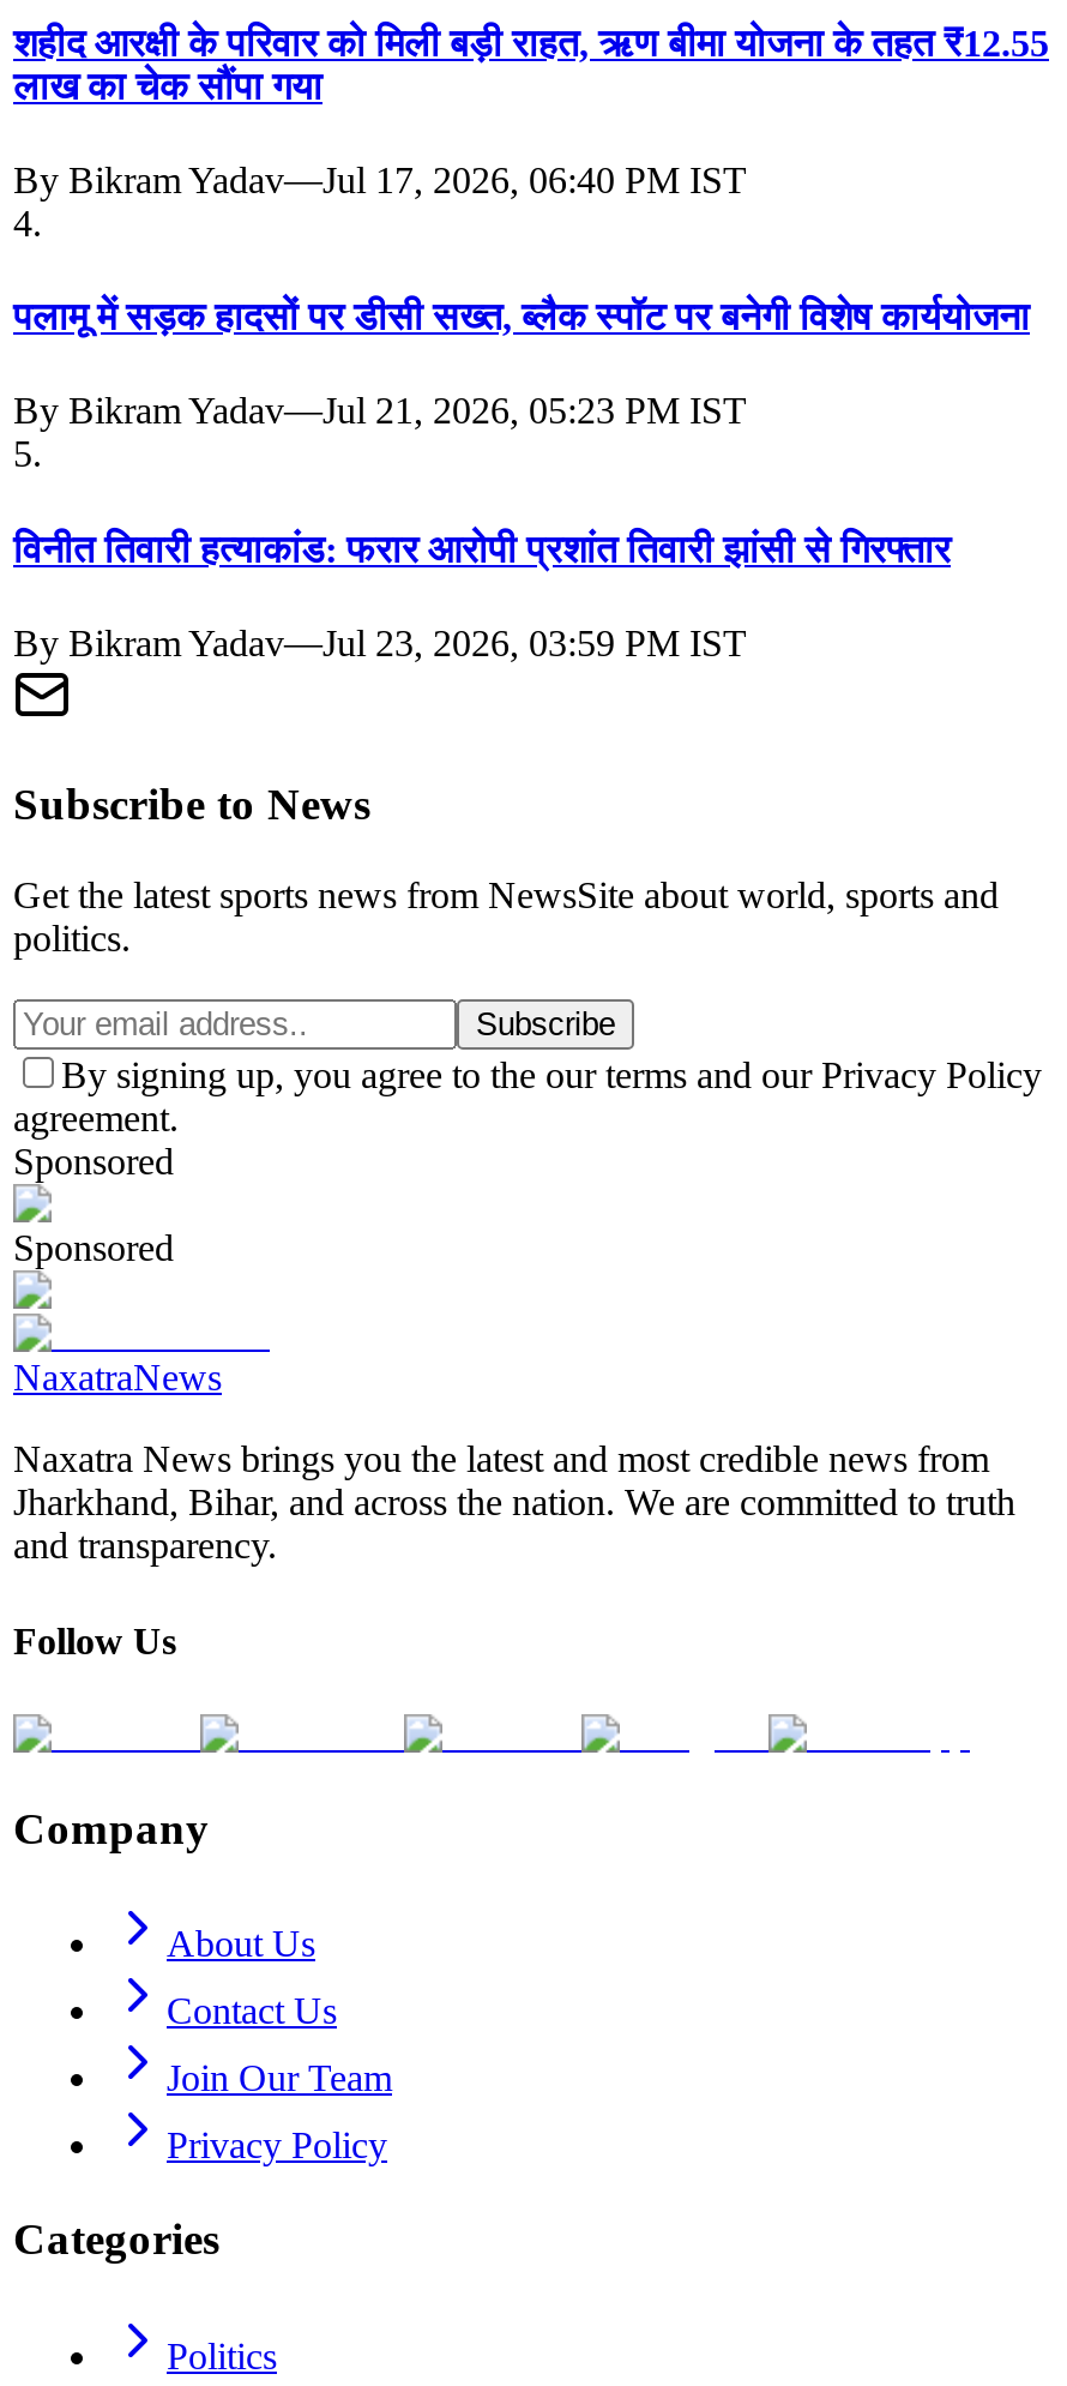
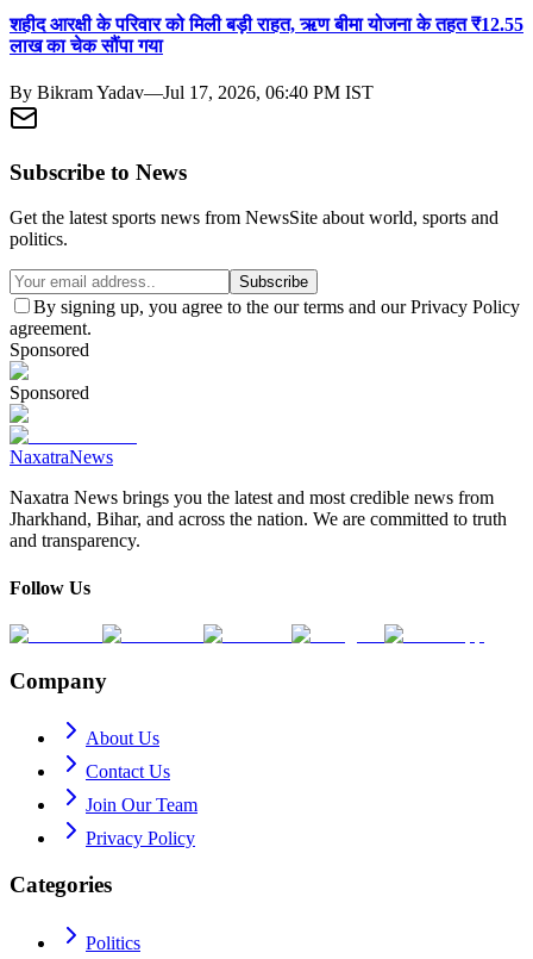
- 4.
- पलामू में सड़क हादसों पर डीसी सख्त, ब्लैक स्पॉट पर बनेगी विशेष कार्ययोजना
- By Bikram Yadav—Jul 21, 2026, 05:23 PM IST
- 5.
- विनीत तिवारी हत्याकांड: फरार आरोपी प्रशांत तिवारी झांसी से गिरफ्तार
- By Bikram Yadav—Jul 23, 2026, 03:59 PM IST
